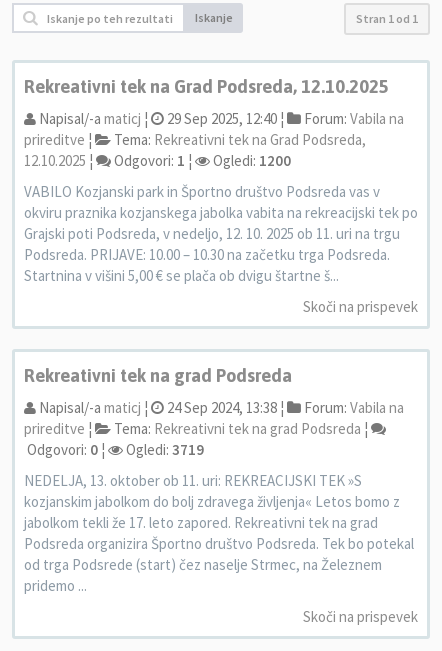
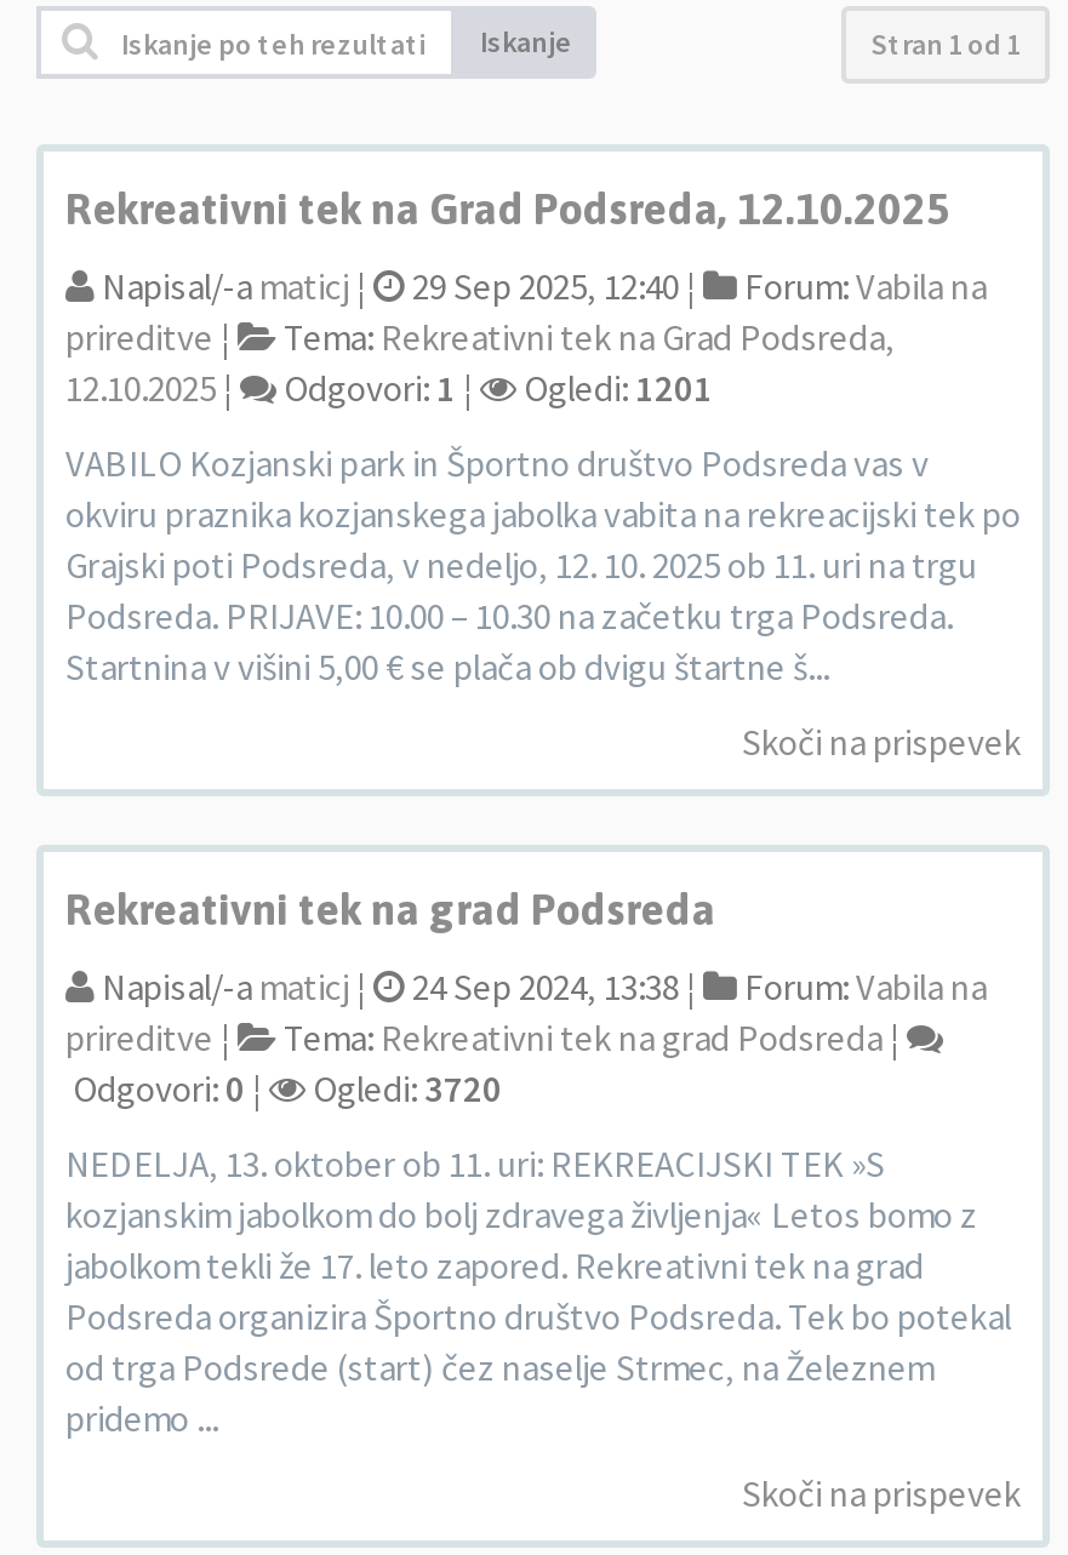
- 12.10.2025 ¦ Odgovori: 1 ¦ Ogledi: 1200
+ 12.10.2025 ¦ Odgovori: 1 ¦ Ogledi: 1201

- Odgovori: 0 ¦ Ogledi: 3719
+ Odgovori: 0 ¦ Ogledi: 3720
